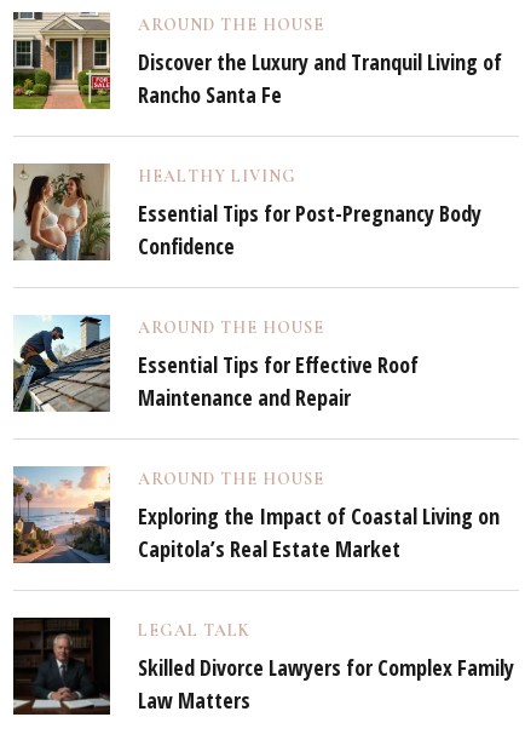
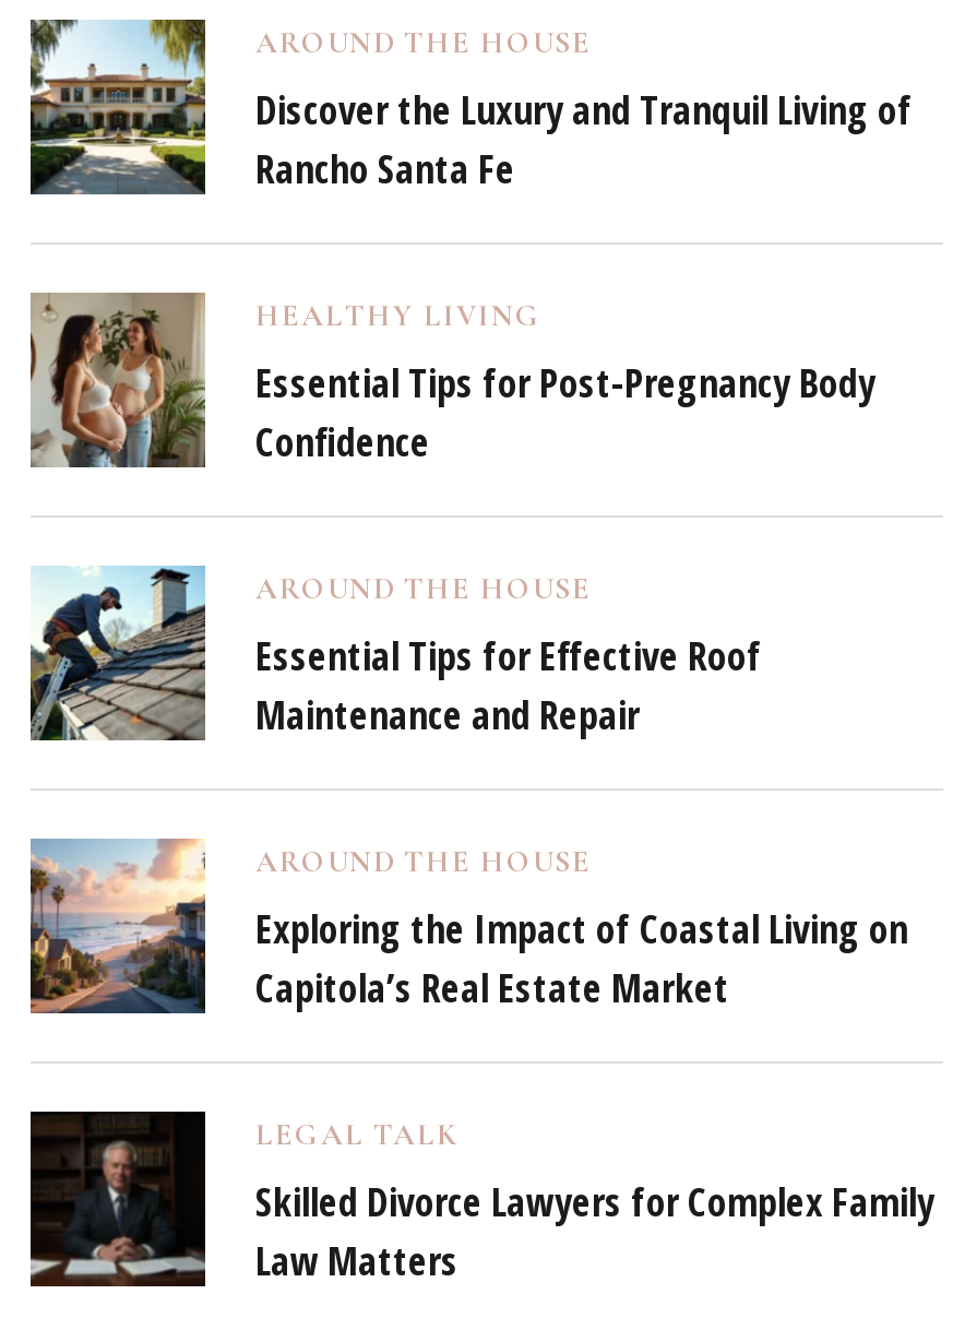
- [image]
+ [image]
